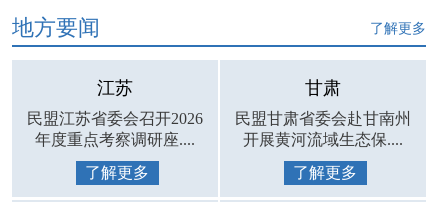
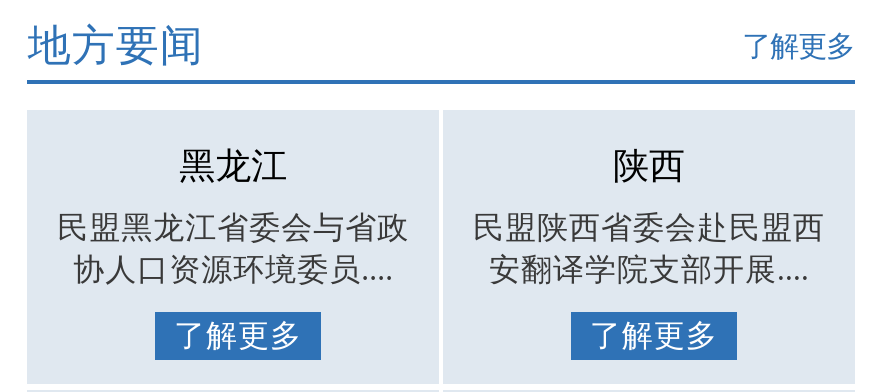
- 江苏
+ 黑龙江

- 甘肃
+ 陕西

- 民盟江苏省委会召开2026
- 年度重点考察调研座....
+ 民盟黑龙江省委会与省政
+ 协人口资源环境委员....

- 民盟甘肃省委会赴甘南州
- 开展黄河流域生态保....
+ 民盟陕西省委会赴民盟西
+ 安翻译学院支部开展....
